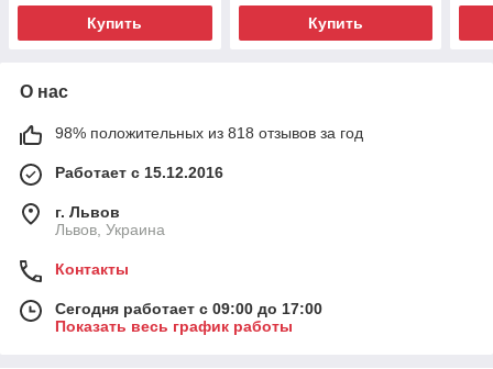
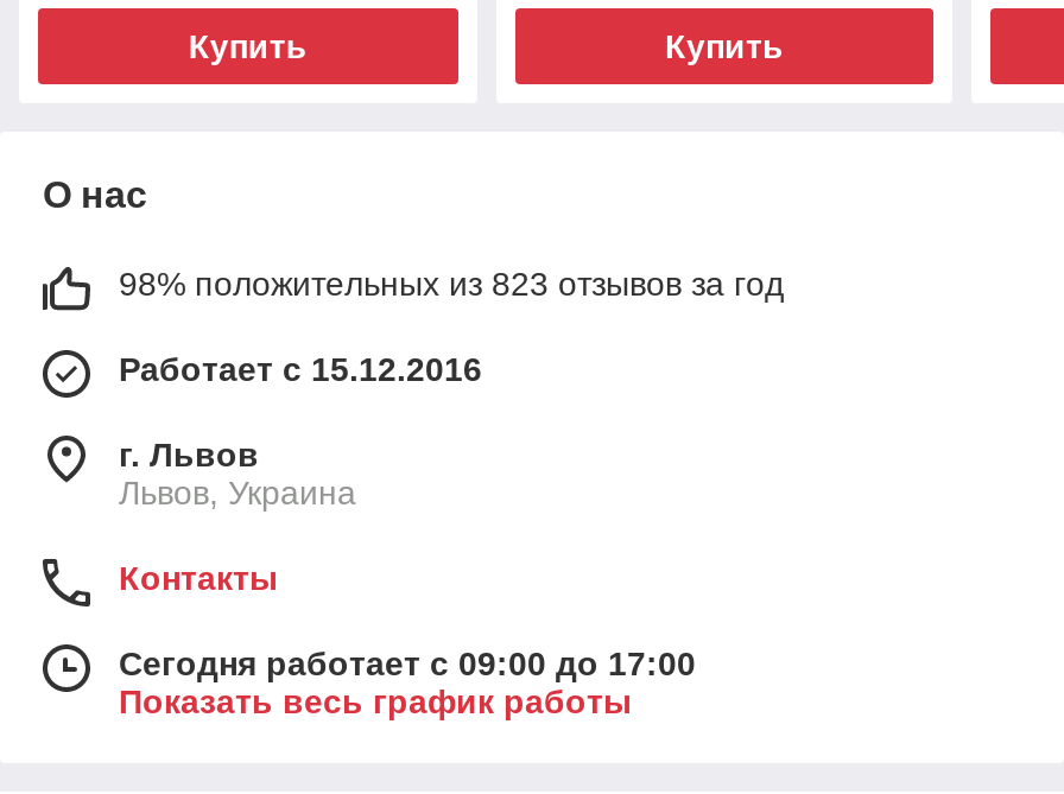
- 98% положительных из 818 отзывов за год
+ 98% положительных из 823 отзывов за год
